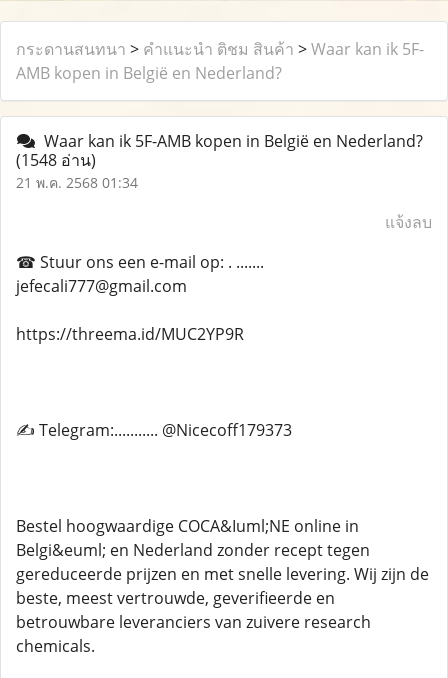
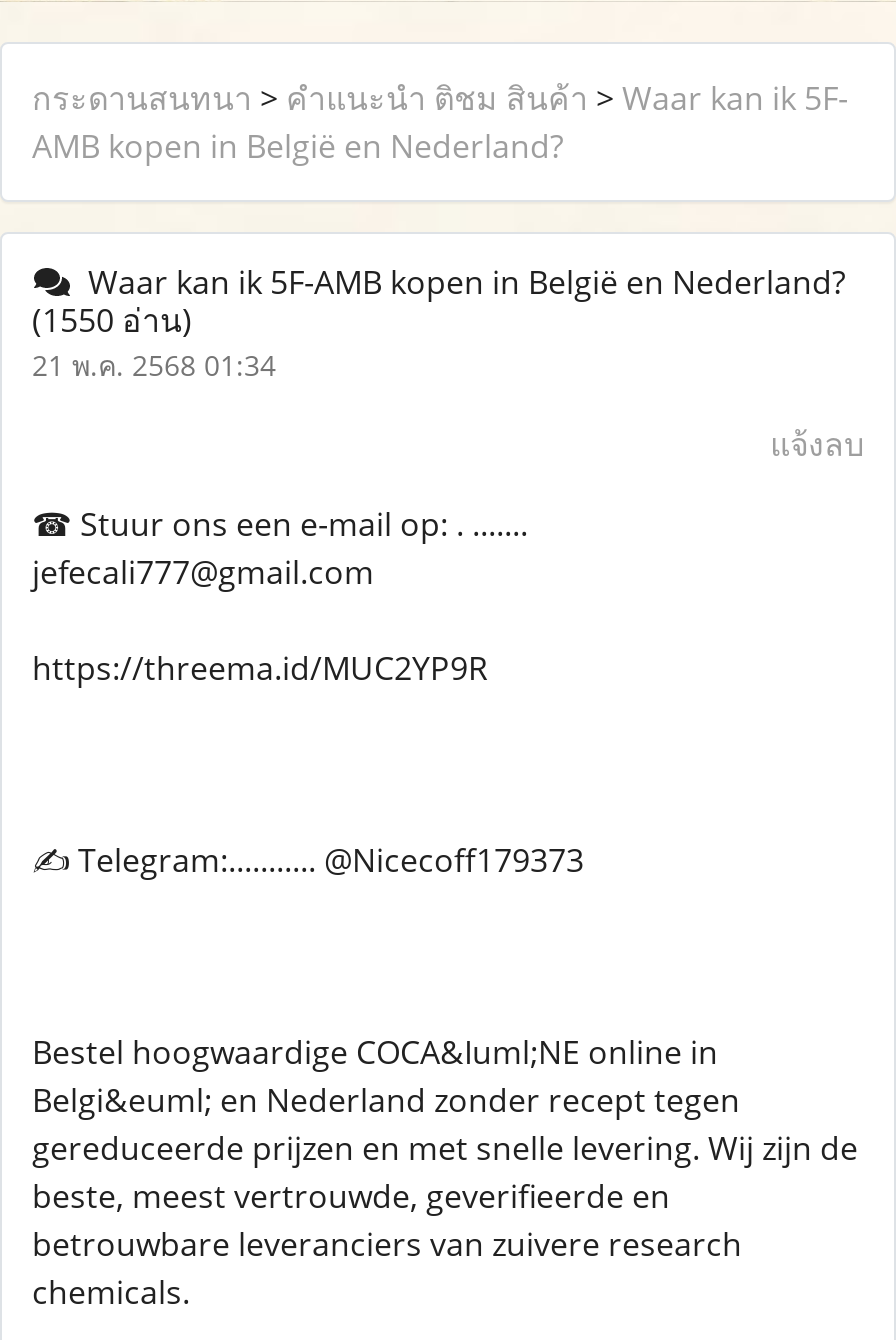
- (1548 อ่าน)
+ (1550 อ่าน)
